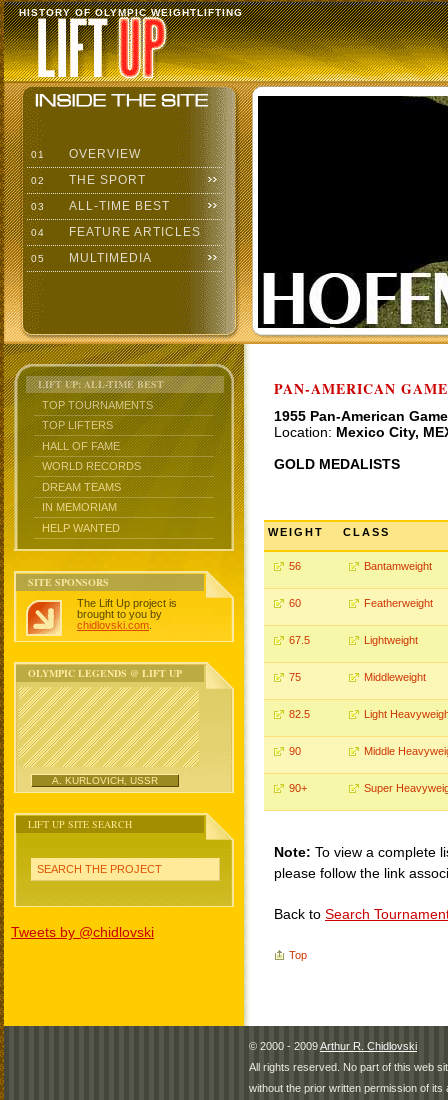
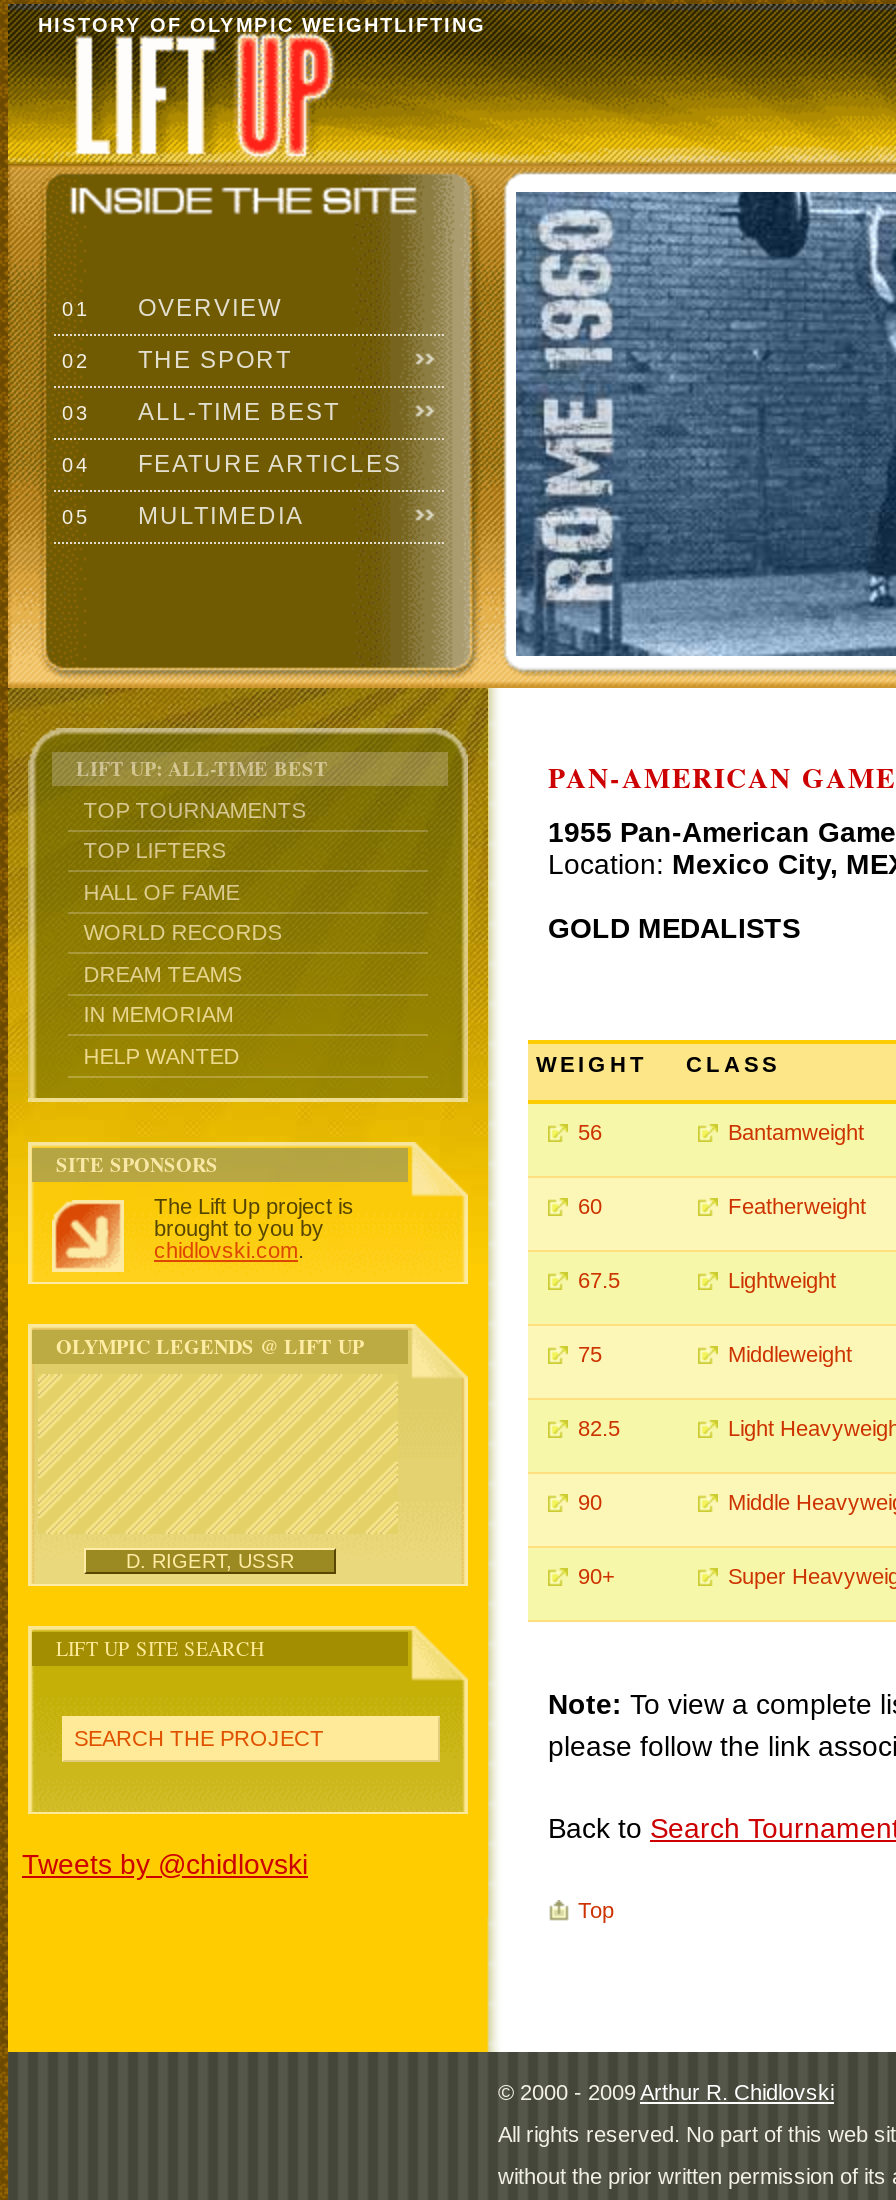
- [image]
+ [image]

- A. KURLOVICH, USSR
+ D. RIGERT, USSR
